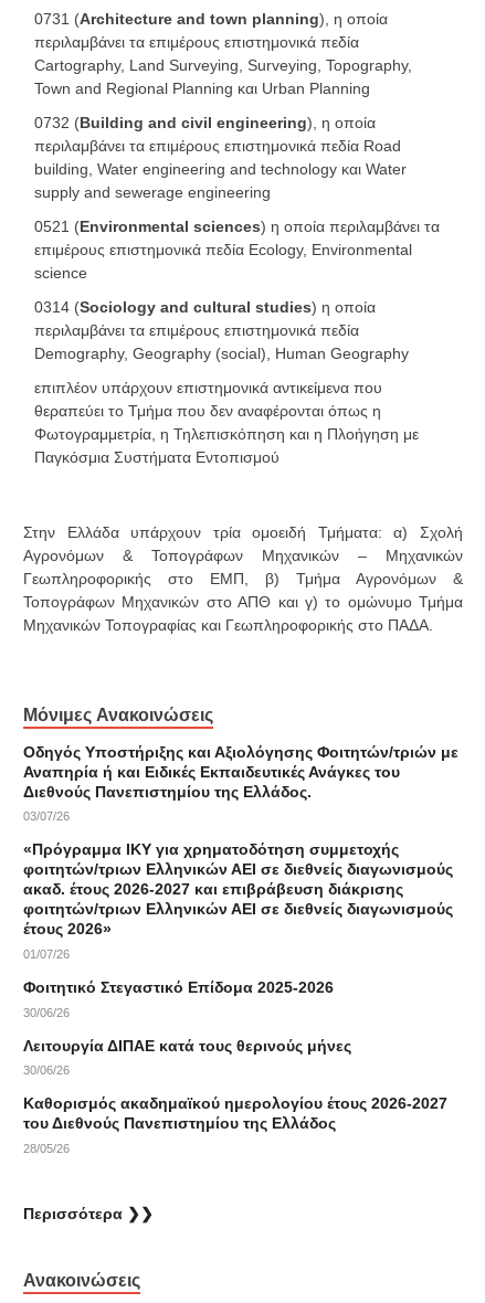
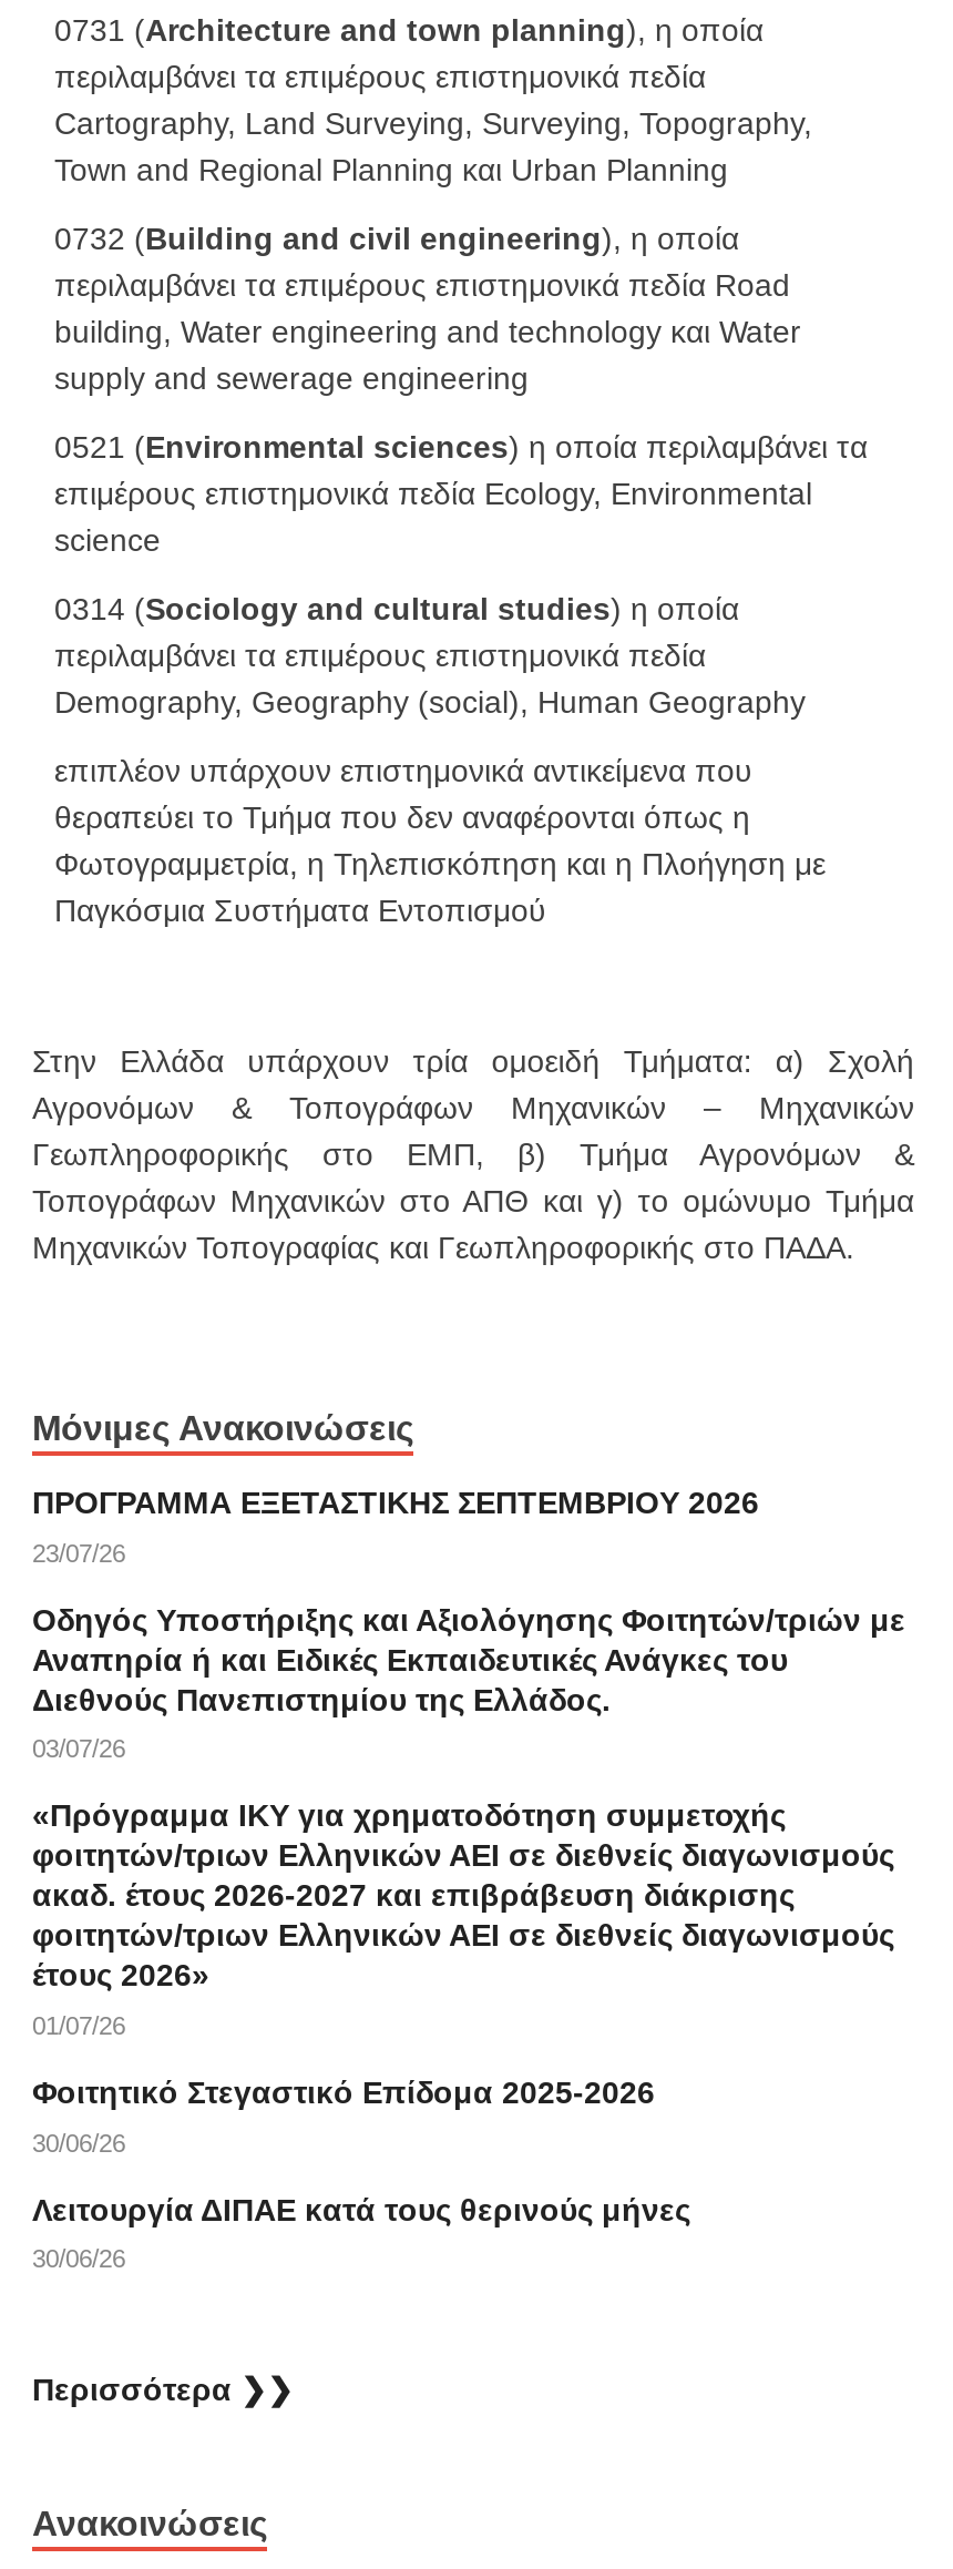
+ ΠΡΟΓΡΑΜΜΑ ΕΞΕΤΑΣΤΙΚΗΣ ΣΕΠΤΕΜΒΡΙΟΥ 2026
+ 23/07/26

moved down: Οδηγός Υποστήριξης και Αξιολόγησης Φοιτητών/τριών με | Αναπηρία ή και Ειδικές Εκπαιδευτικές Ανάγκες του | Διεθνούς Πανεπιστημίου της Ελλάδος. | ... | Λειτουργία ΔΙΠΑΕ κατά τους θερινούς μήνες | 30/06/26

- Καθορισμός ακαδημαϊκού ημερολογίου έτους 2026-2027
- του Διεθνούς Πανεπιστημίου της Ελλάδος
- 28/05/26
